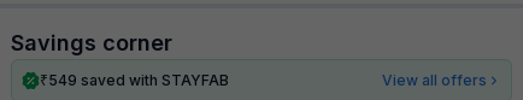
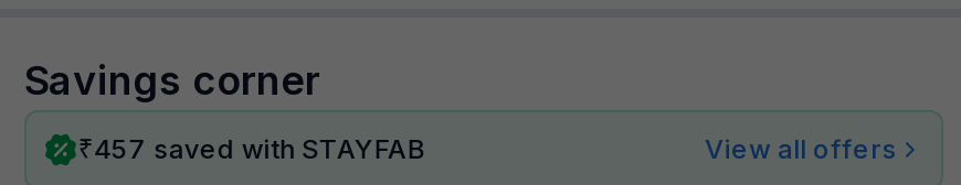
- ₹549 saved with STAYFAB
+ ₹457 saved with STAYFAB
